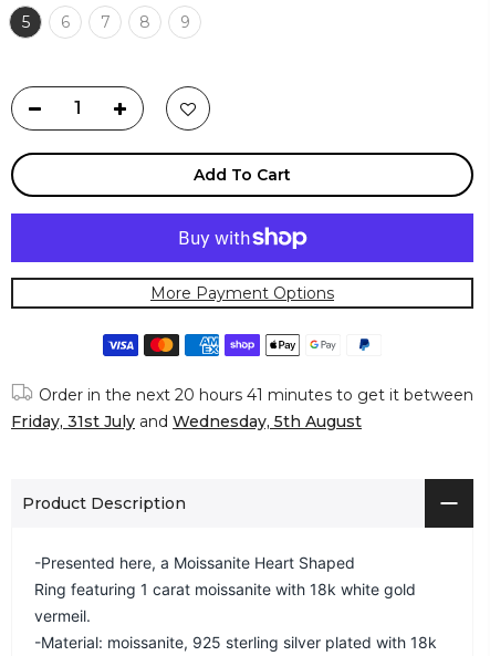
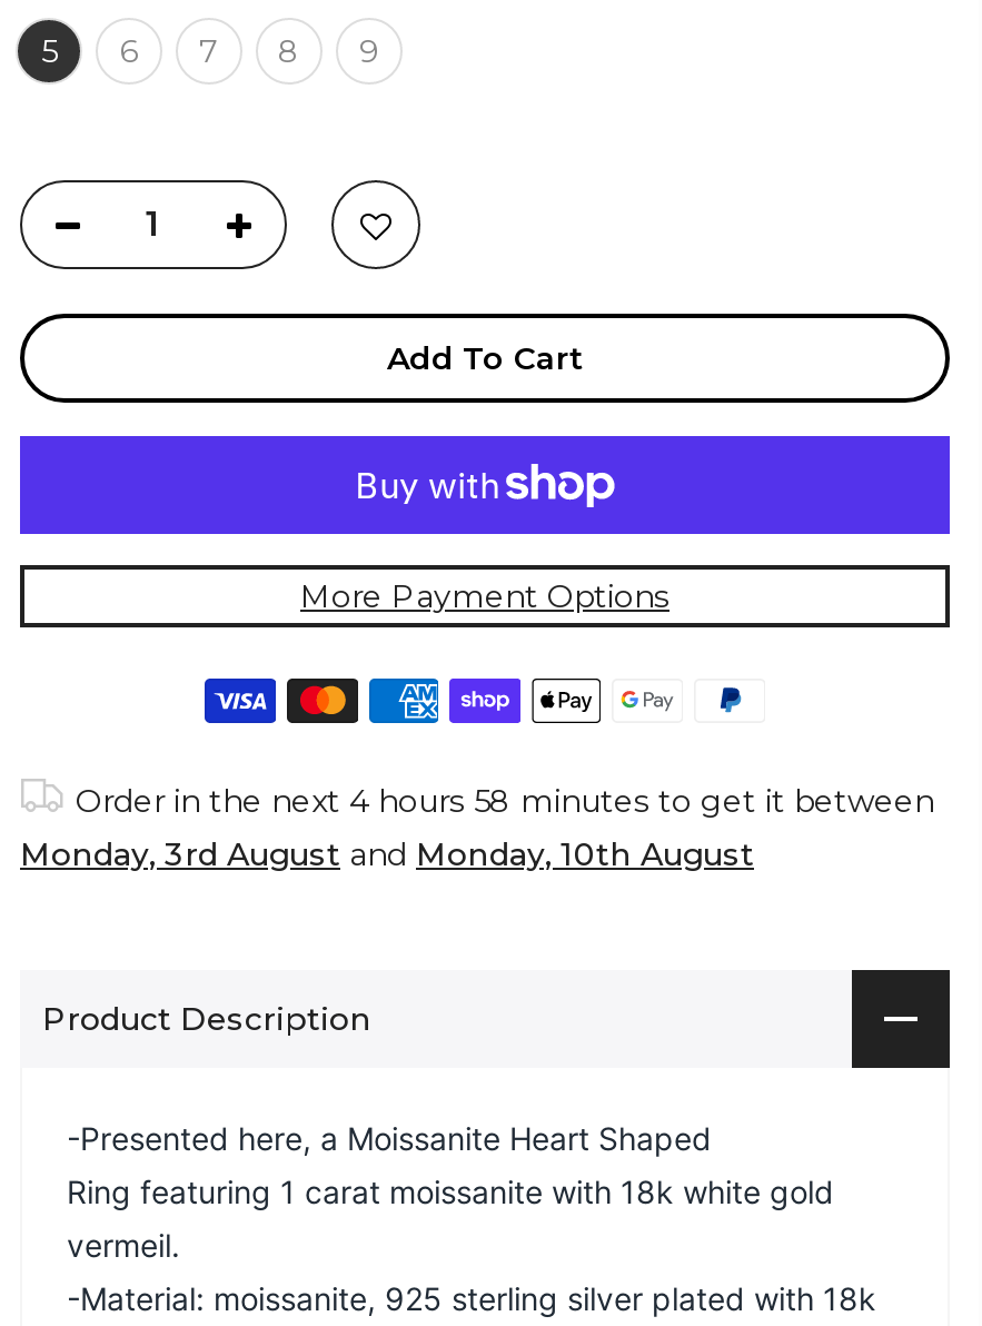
- Order in the next 20 hours 41 minutes to get it between
+ Order in the next 4 hours 58 minutes to get it between

- Friday, 31st July and Wednesday, 5th August
+ Monday, 3rd August and Monday, 10th August
